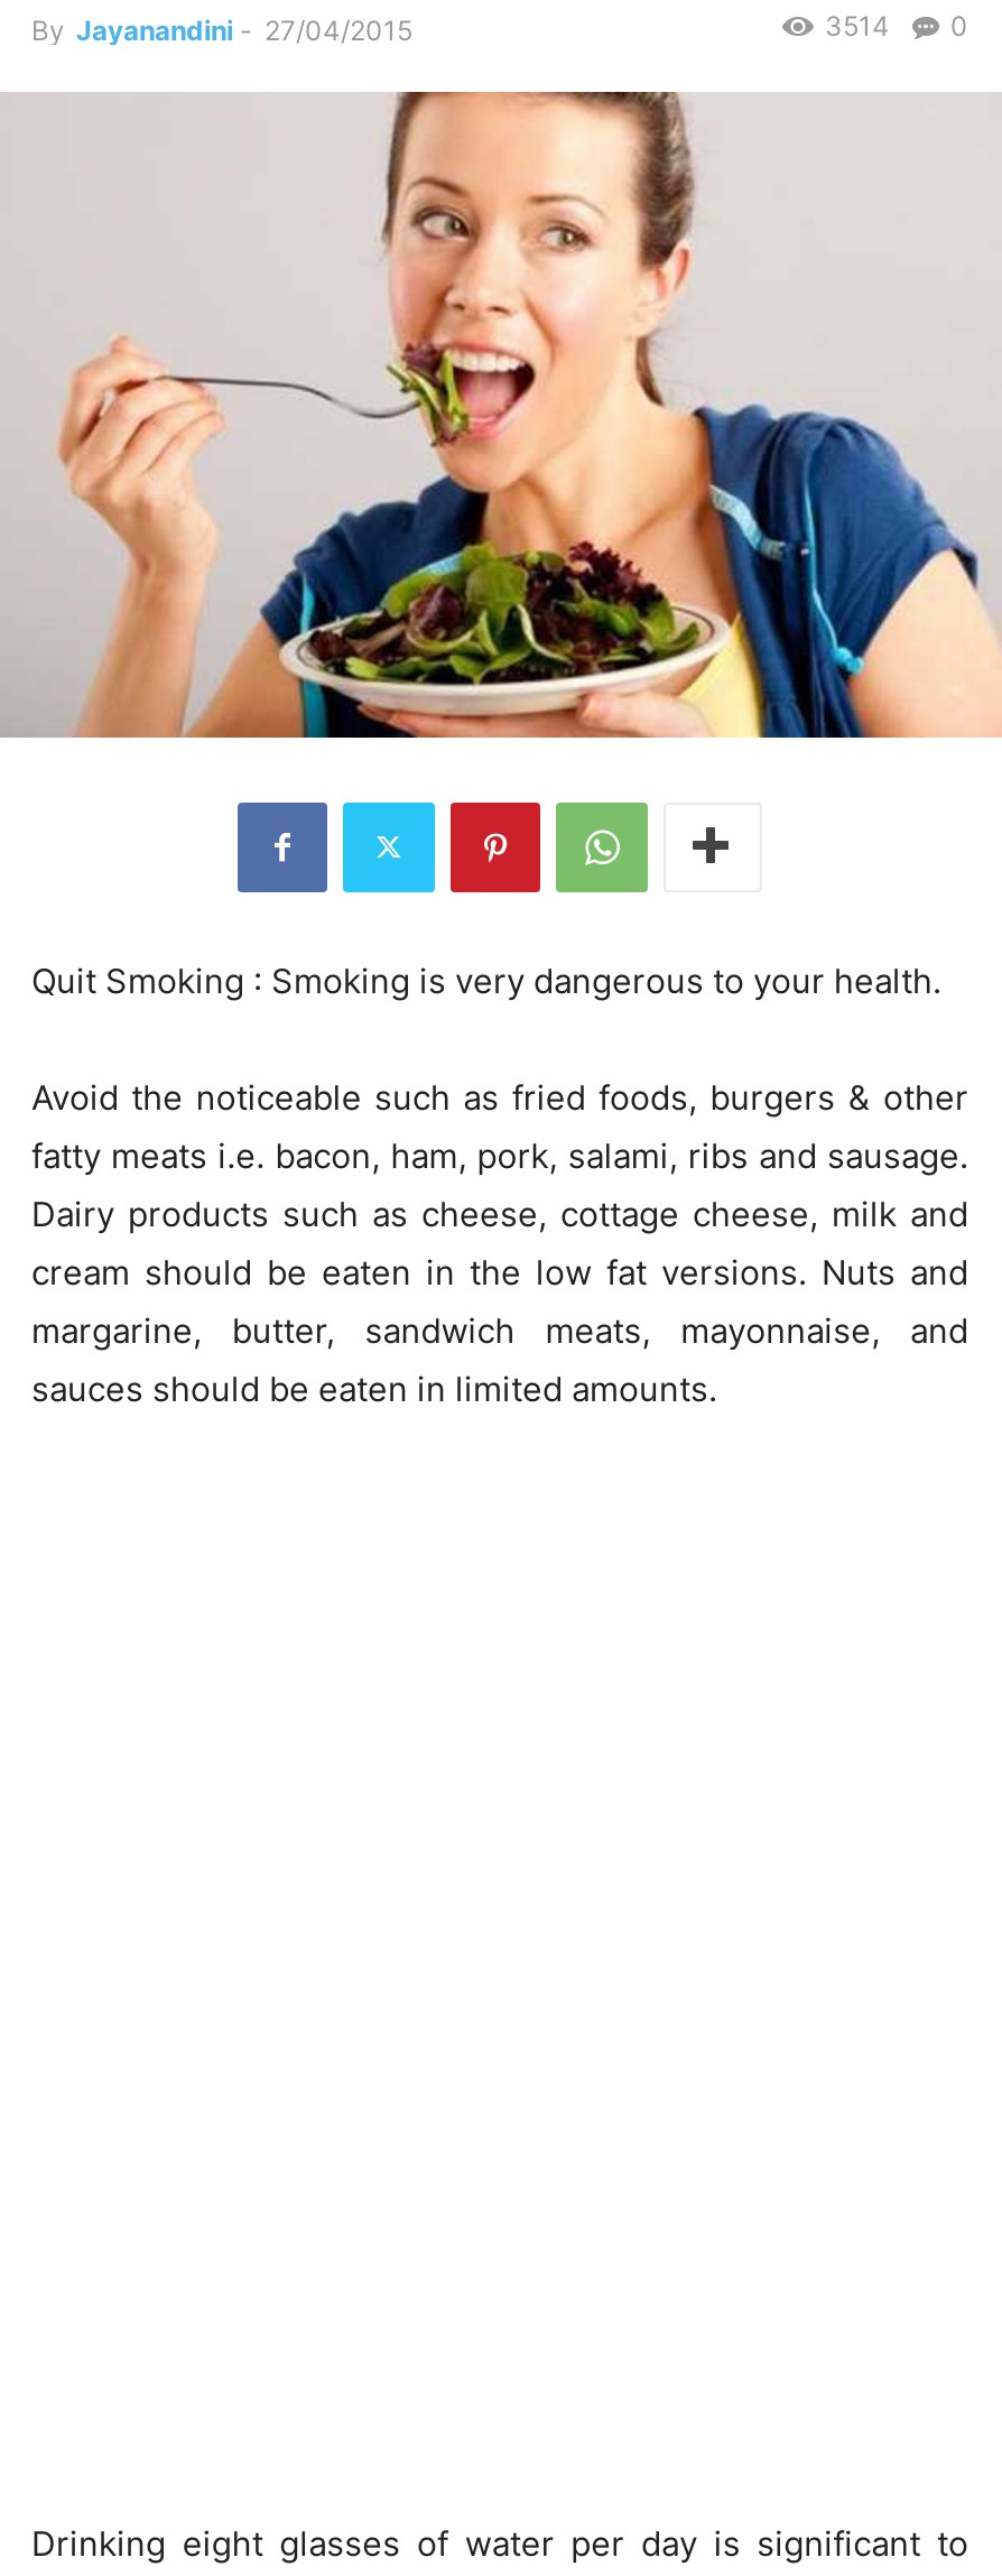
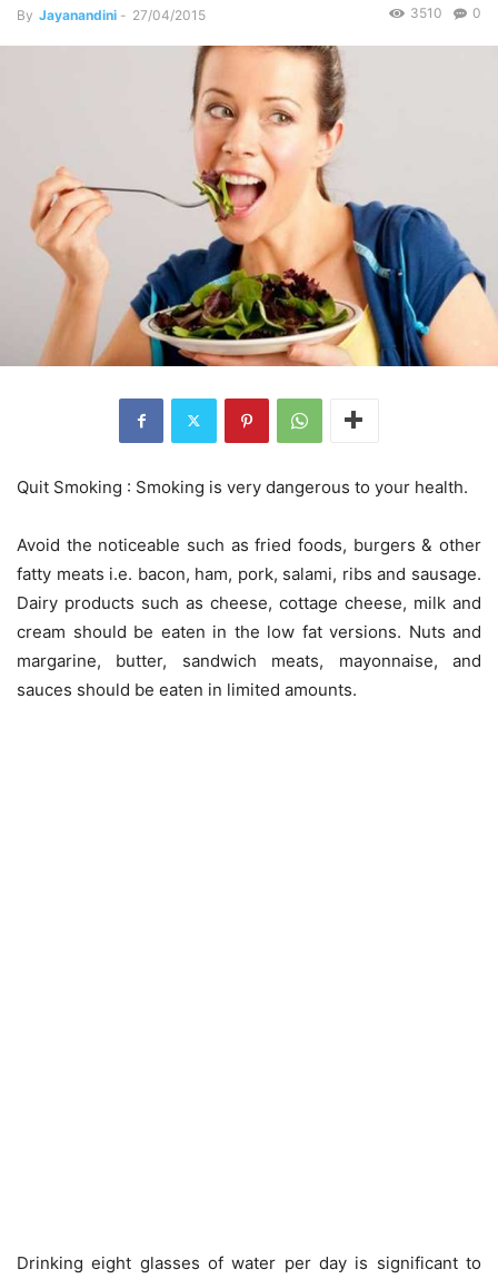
- 3514 0
+ 3510 0
